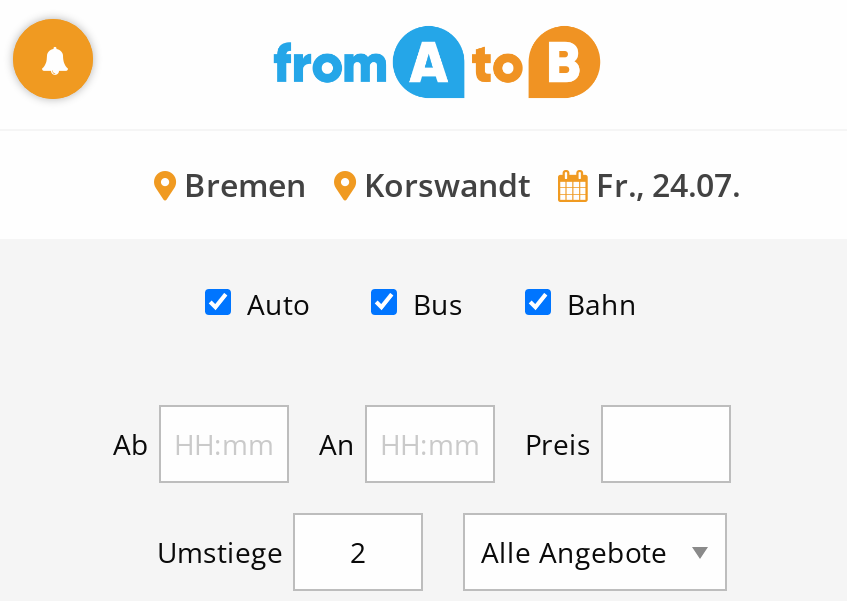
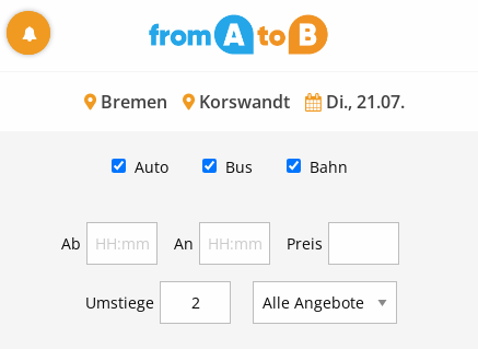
- Bremen Korswandt Fr., 24.07.
+ Bremen Korswandt Di., 21.07.
